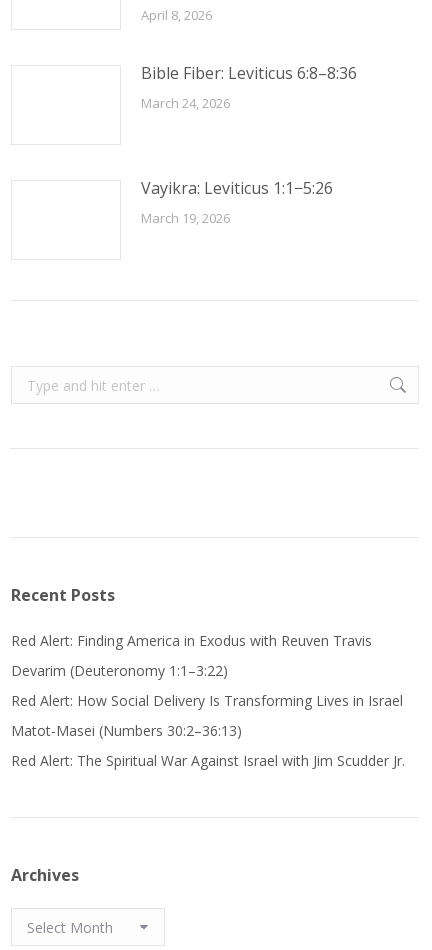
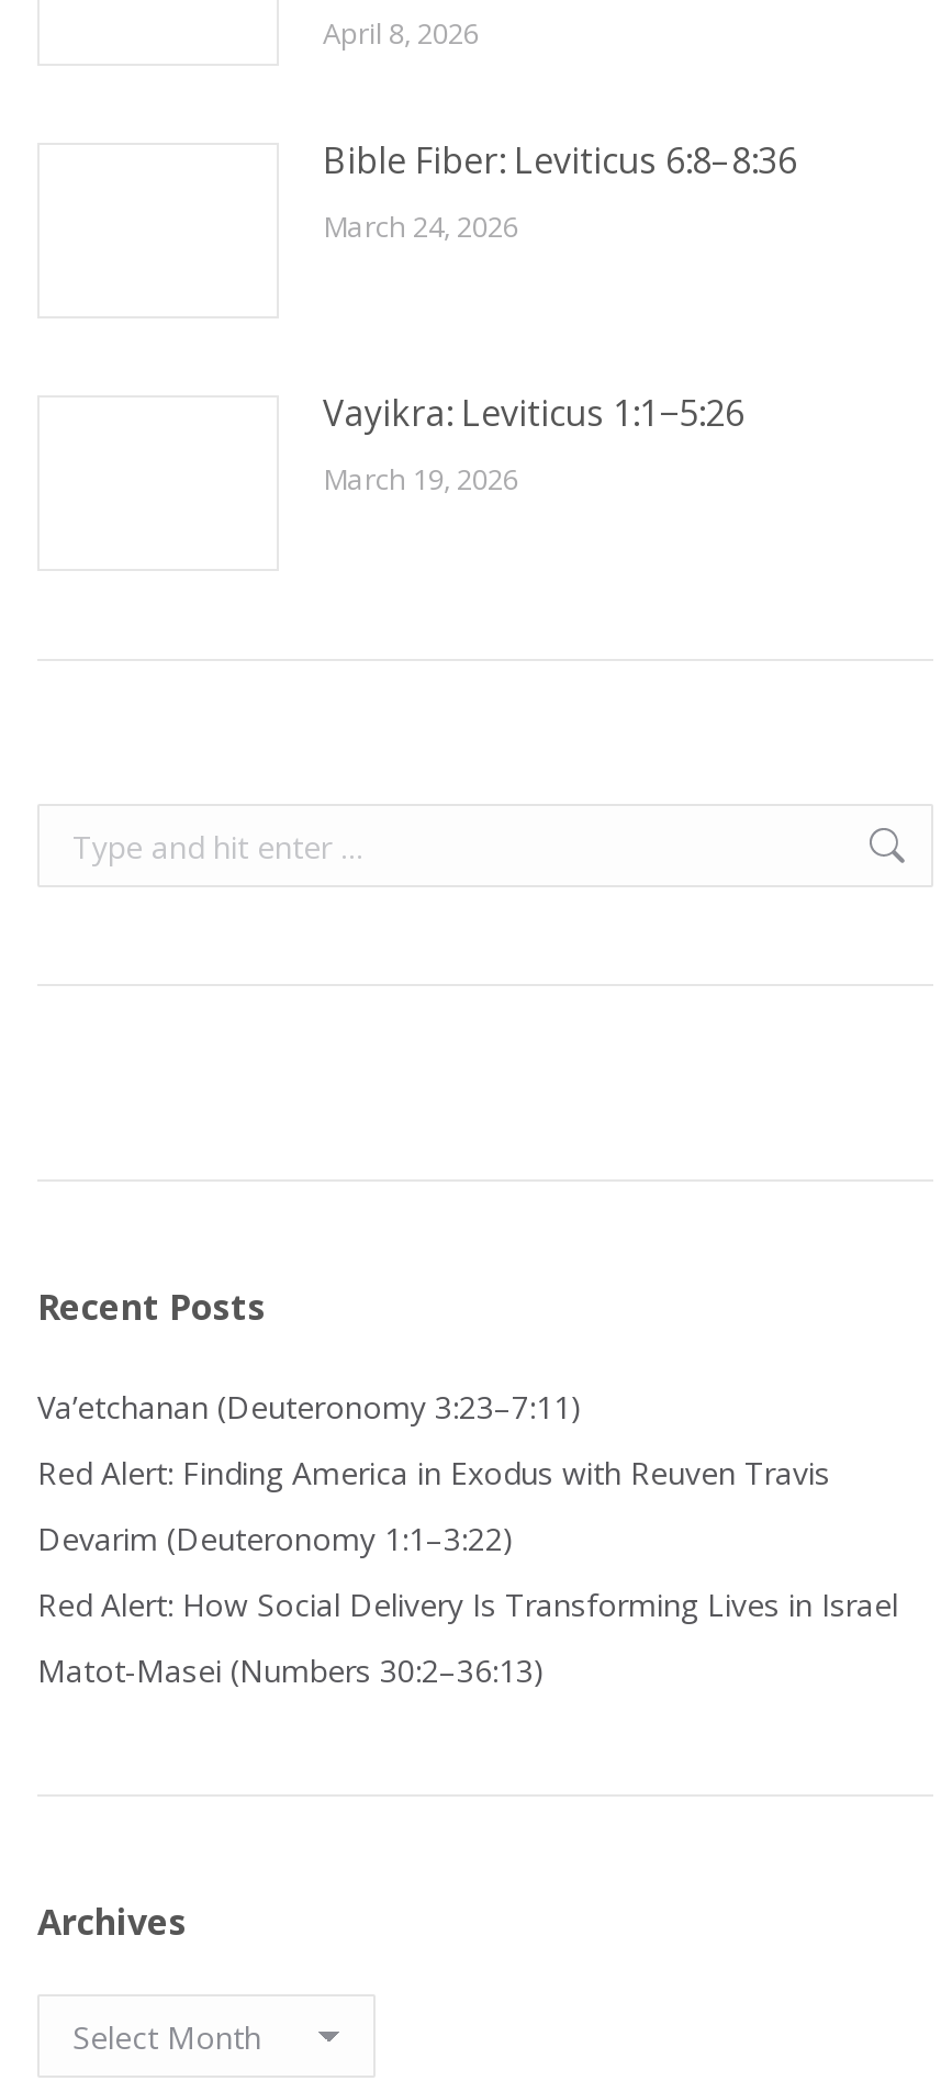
+ Va’etchanan (Deuteronomy 3:23–7:11)

moved down: Red Alert: Finding America in Exodus with Reuven Travis | Devarim (Deuteronomy 1:1–3:22) | Red Alert: How Social Delivery Is Transforming Lives in Israel | Matot-Masei (Numbers 30:2–36:13)

- Red Alert: The Spiritual War Against Israel with Jim Scudder Jr.
